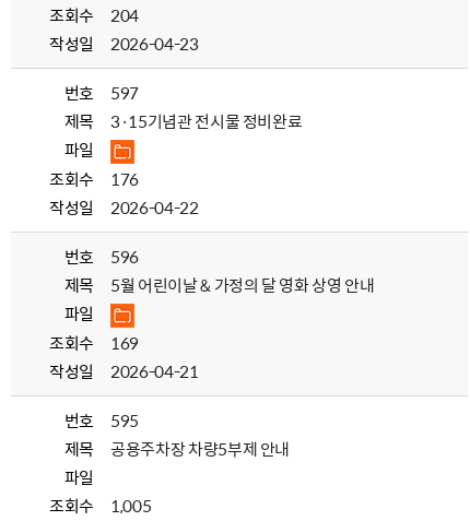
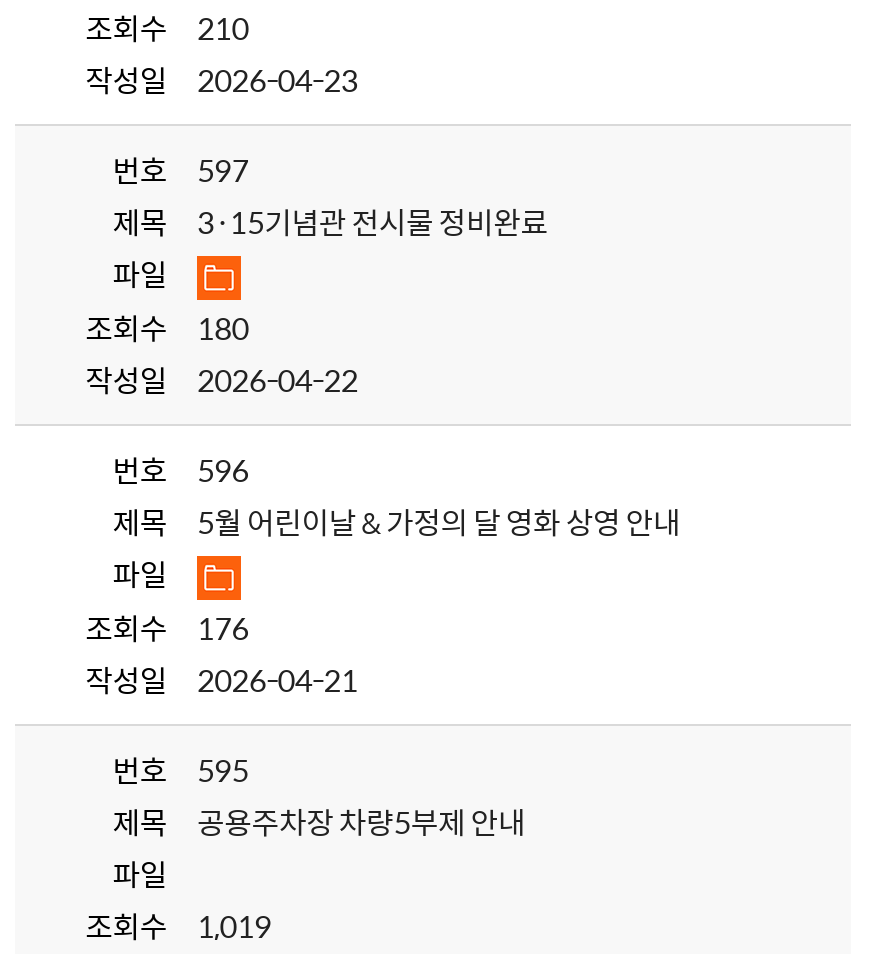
- 조회수 204
+ 조회수 210

- 조회수 176
+ 조회수 180

- 조회수 169
+ 조회수 176

- 조회수 1,005
+ 조회수 1,019
